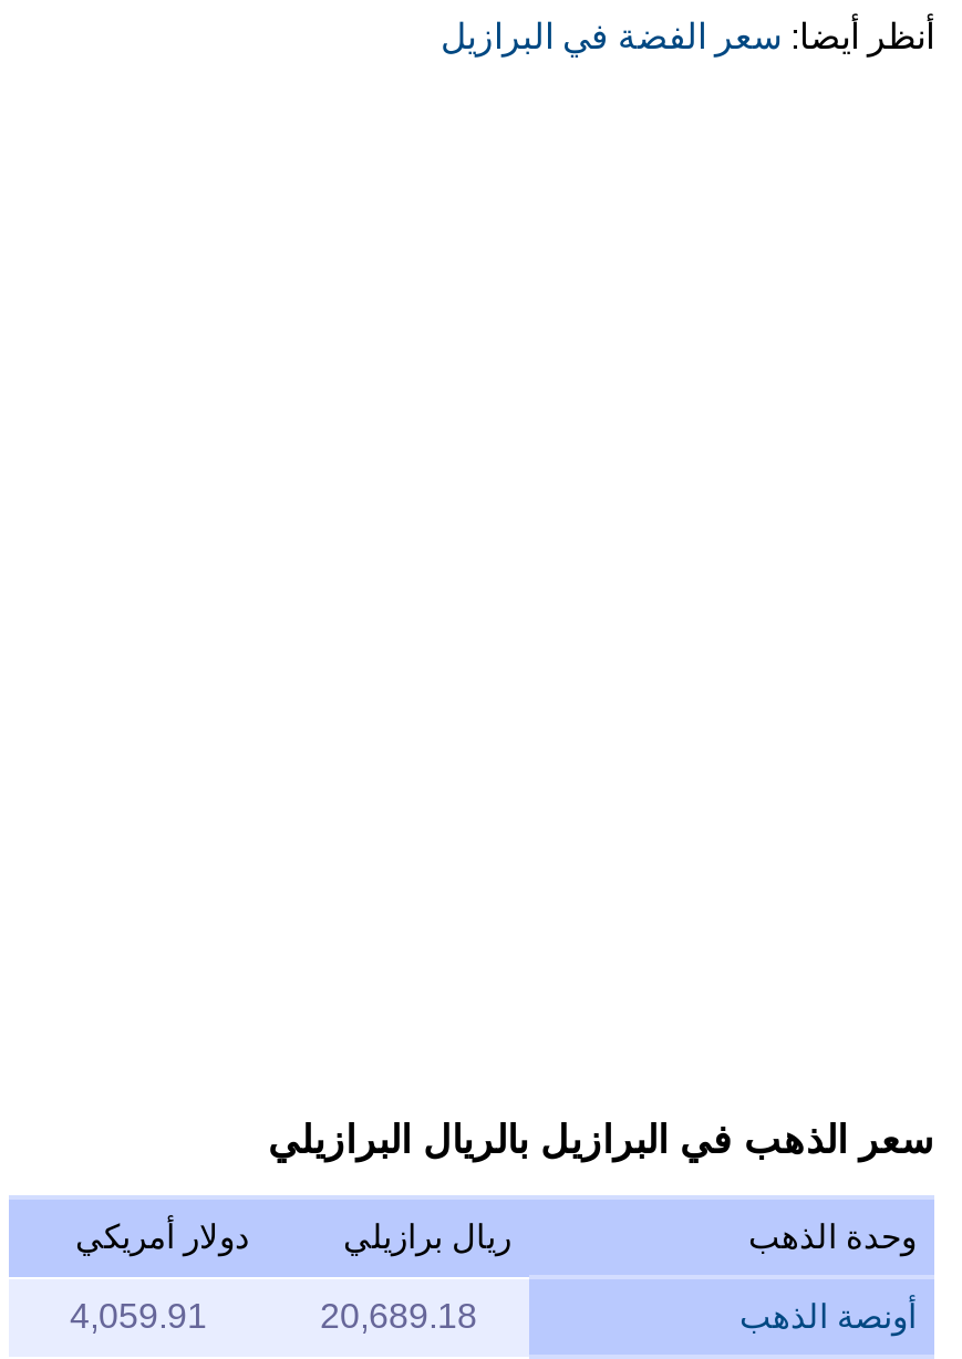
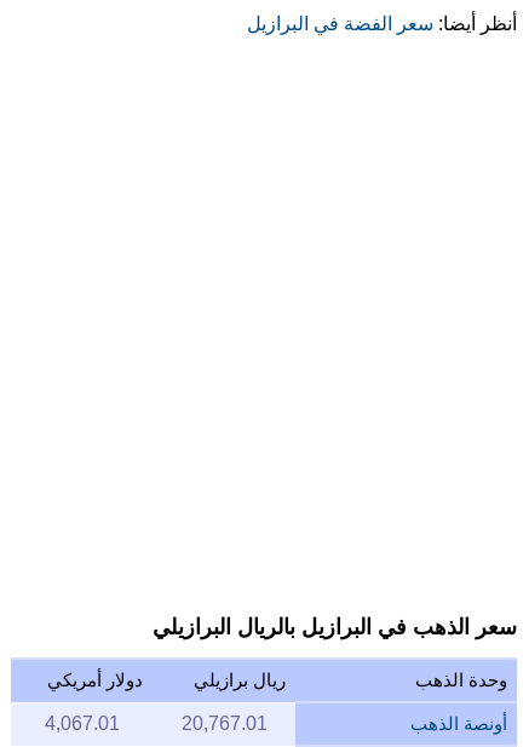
- 4,059.91
+ 4,067.01

- 20,689.18
+ 20,767.01
